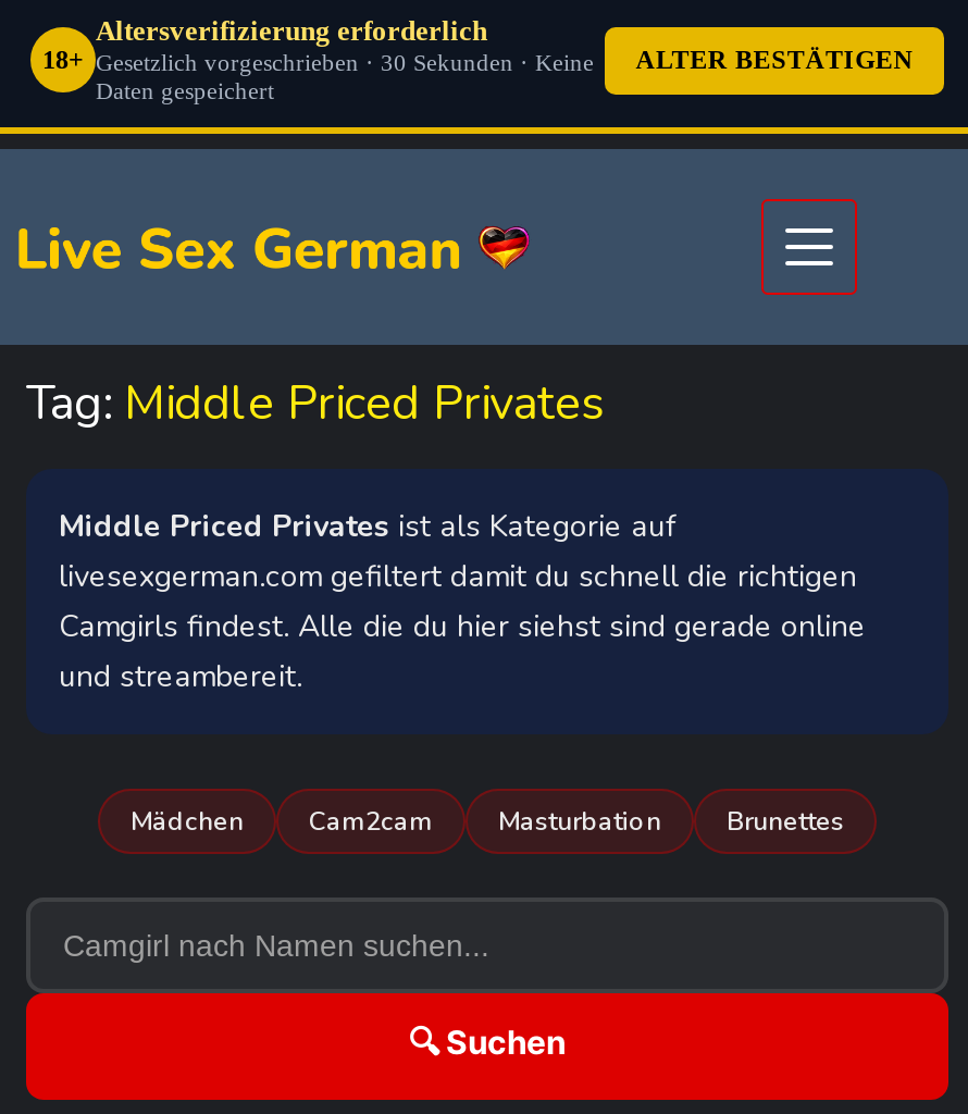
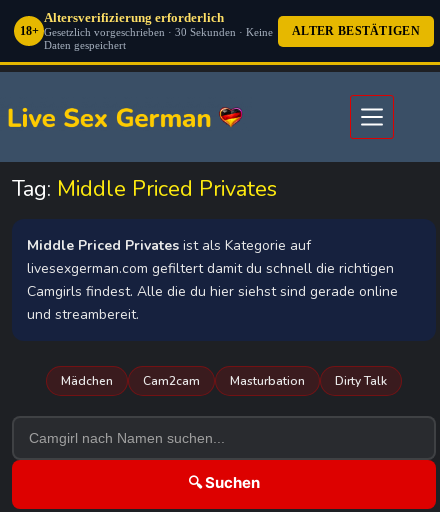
- Brunettes
+ Dirty Talk
